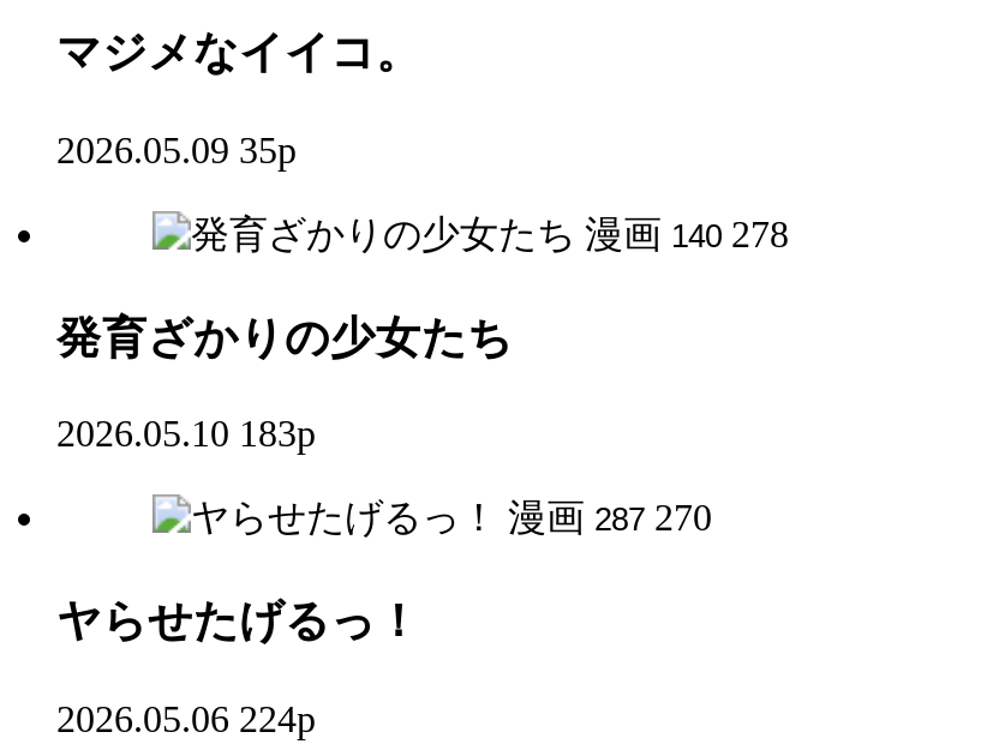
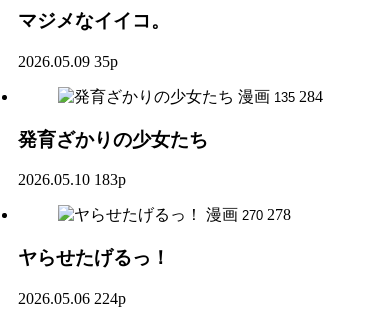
- 漫画 140 278
+ 漫画 135 284

- 漫画 287 270
+ 漫画 270 278
